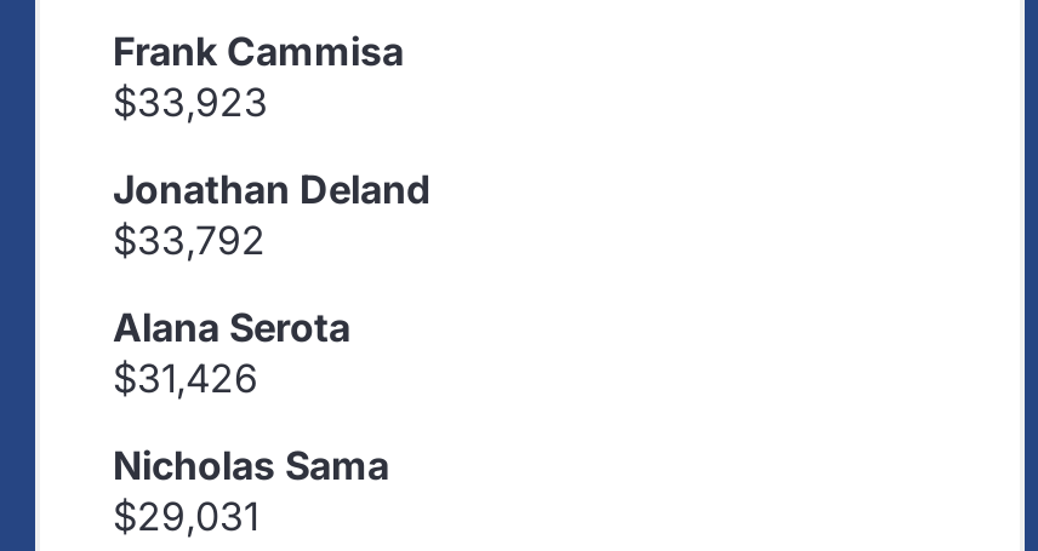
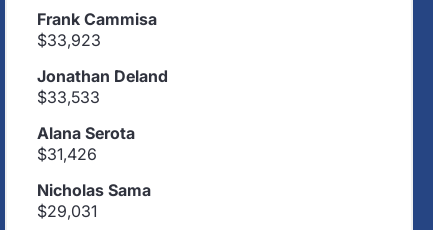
- $33,792
+ $33,533
